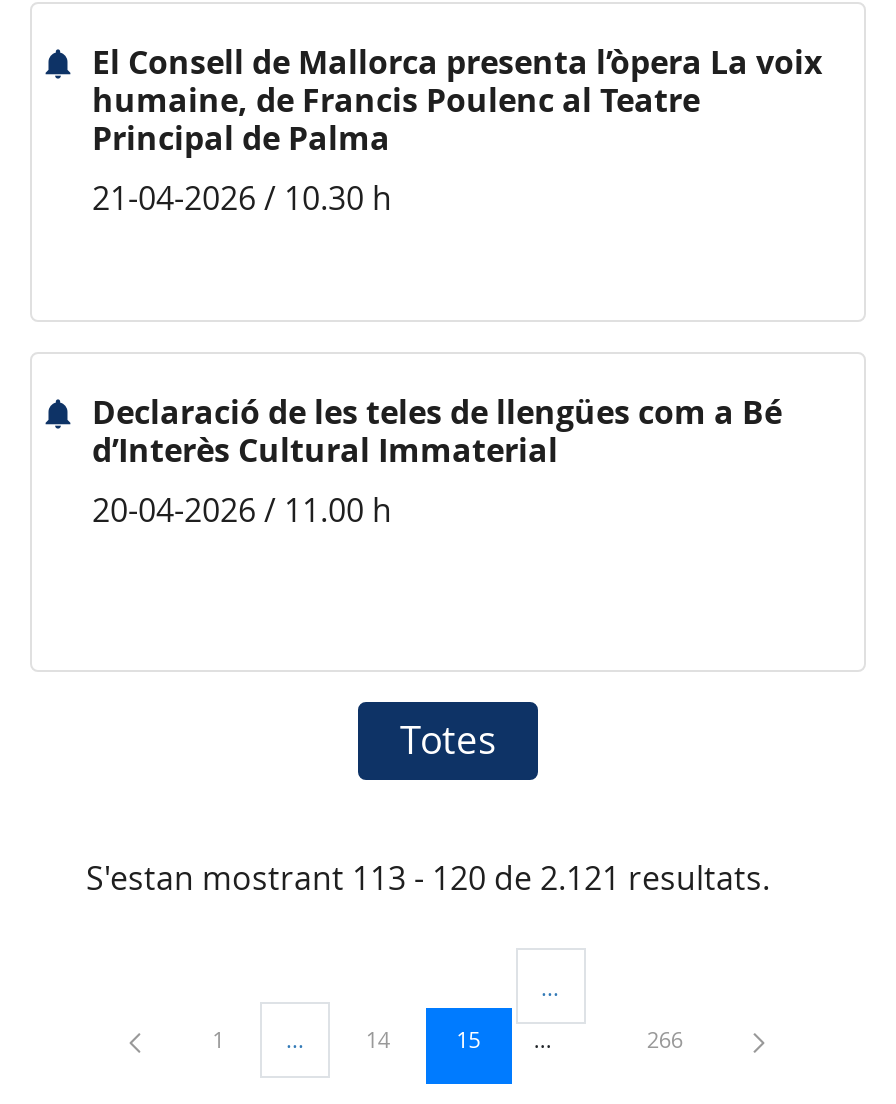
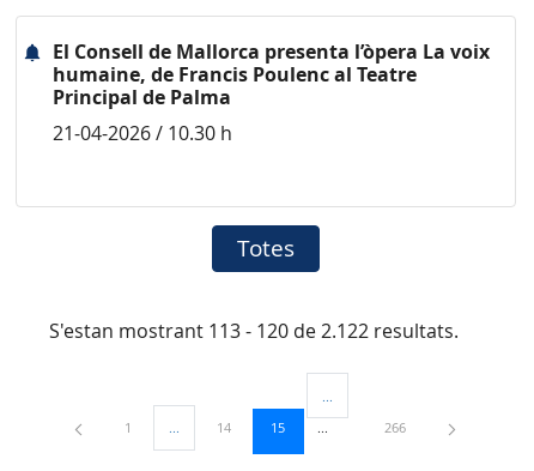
- Declaració de les teles de llengües com a Bé
- d’Interès Cultural Immaterial
- 20-04-2026 / 11.00 h

- S'estan mostrant 113 - 120 de 2.121 resultats.
+ S'estan mostrant 113 - 120 de 2.122 resultats.
